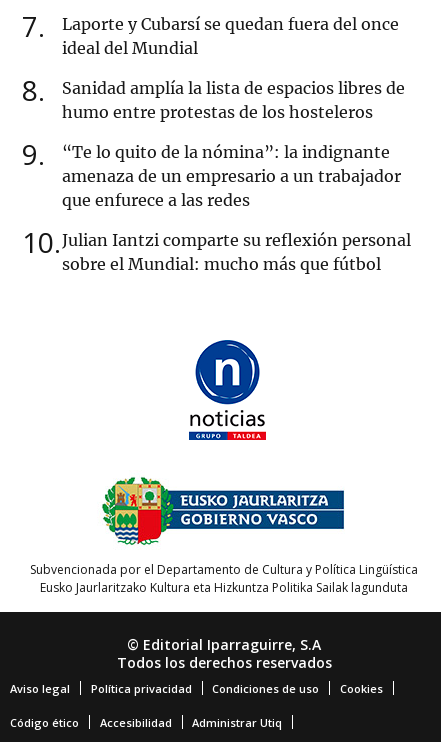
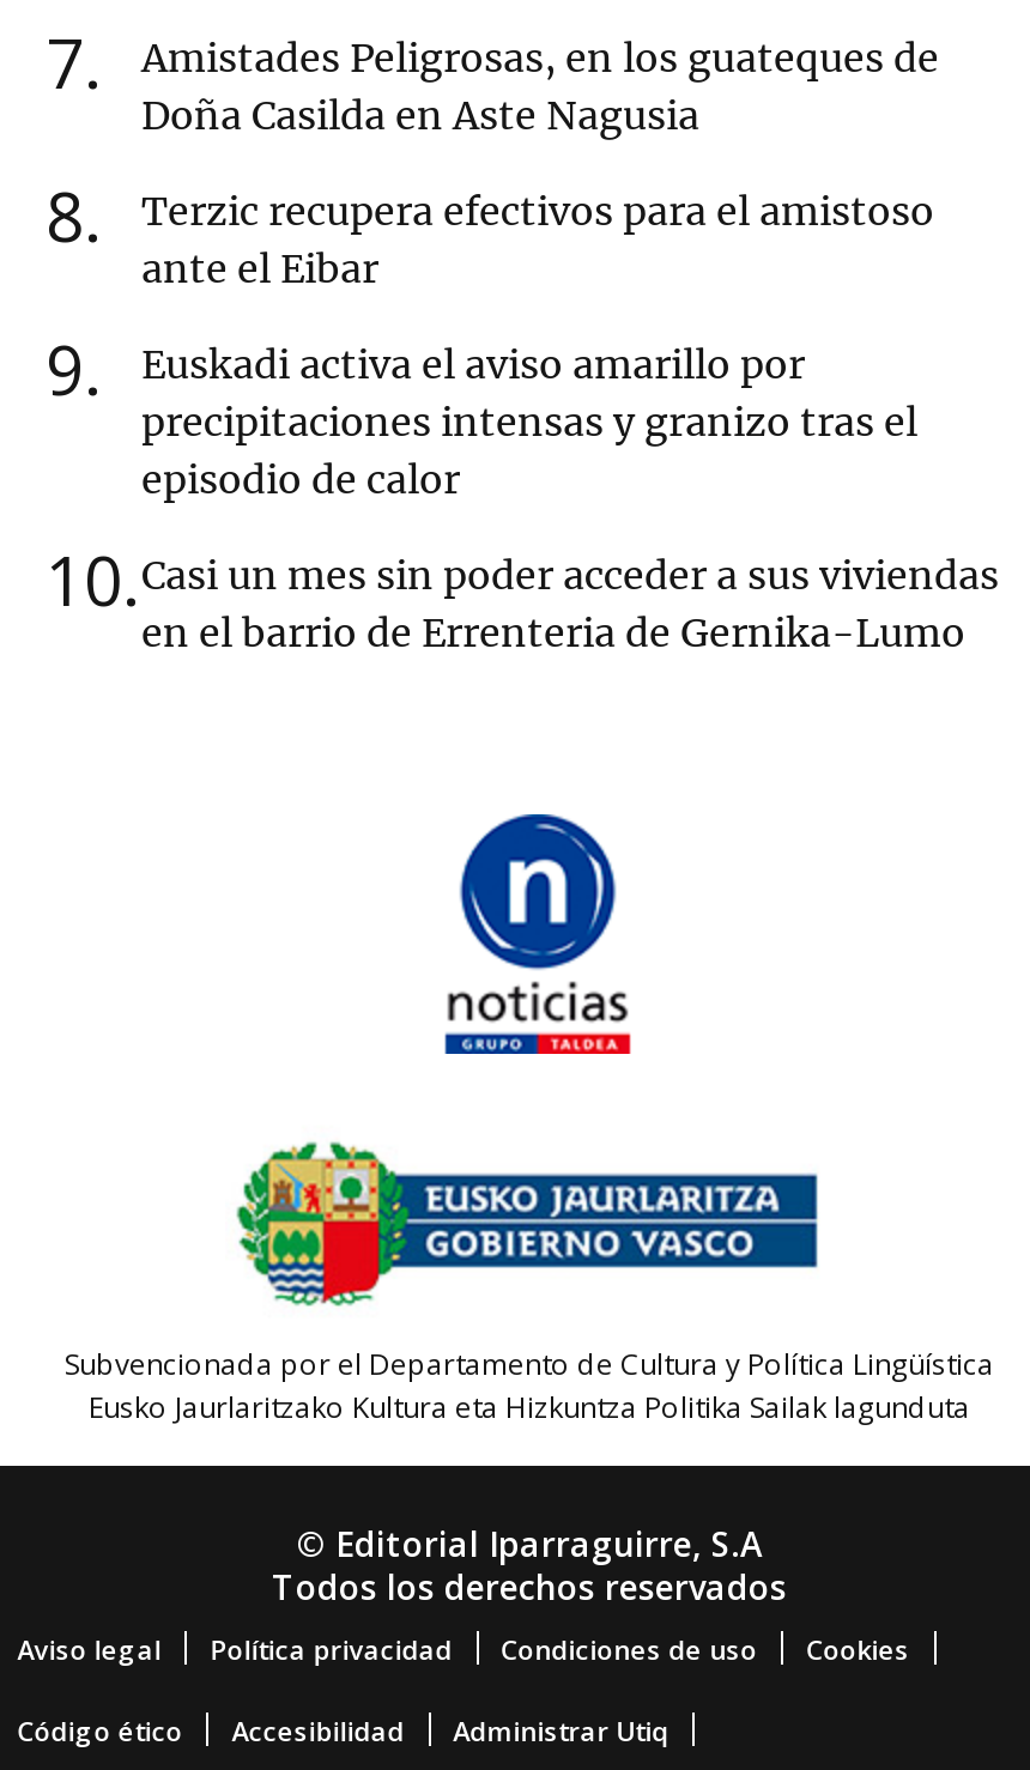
- Laporte y Cubarsí se quedan fuera del once
- ideal del Mundial
+ Amistades Peligrosas, en los guateques de
+ Doña Casilda en Aste Nagusia

- Sanidad amplía la lista de espacios libres de
- humo entre protestas de los hosteleros
+ Terzic recupera efectivos para el amistoso
+ ante el Eibar

- “Te lo quito de la nómina”: la indignante
- amenaza de un empresario a un trabajador
- que enfurece a las redes
- 10 Julian Iantzi comparte su reflexión personal
- sobre el Mundial: mucho más que fútbol
+ Euskadi activa el aviso amarillo por
+ precipitaciones intensas y granizo tras el
+ episodio de calor
+ 10 Casi un mes sin poder acceder a sus viviendas
+ en el barrio de Errenteria de Gernika-Lumo
